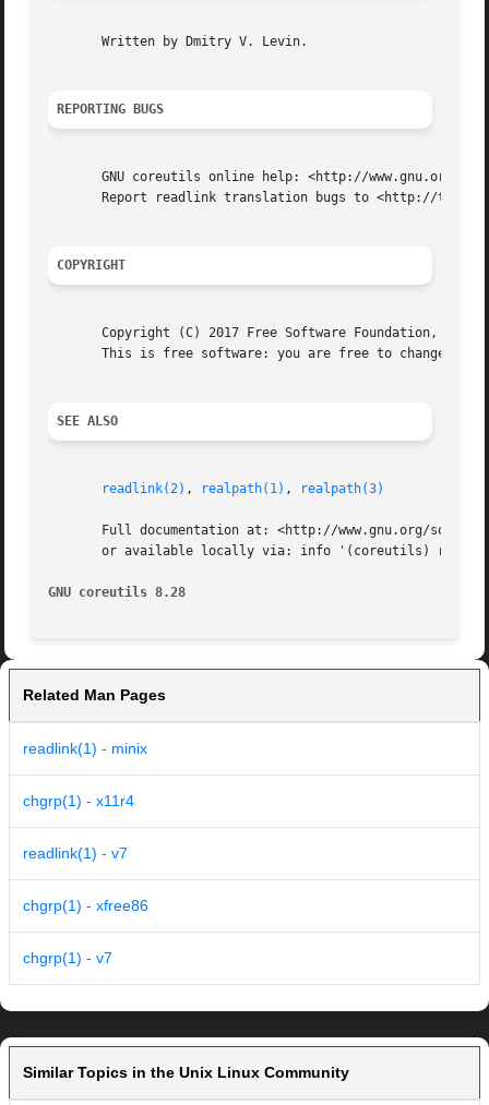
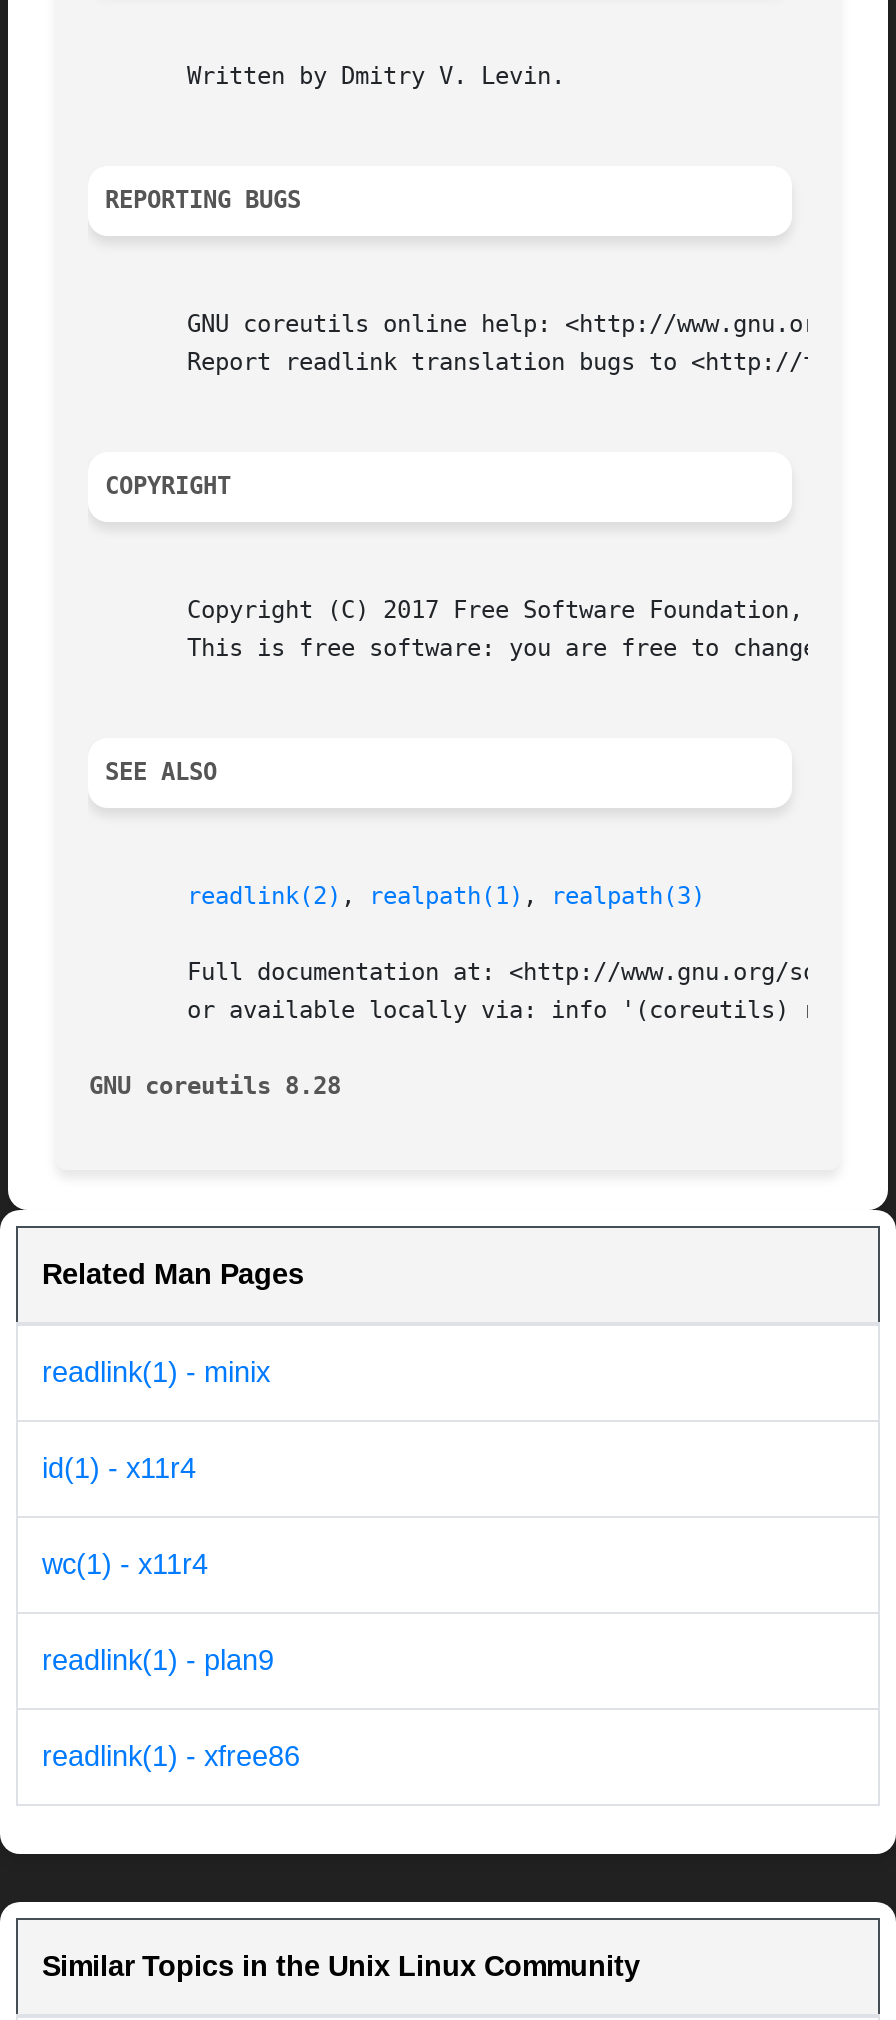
- chgrp(1) - x11r4
+ id(1) - x11r4

- readlink(1) - v7
+ wc(1) - x11r4

- chgrp(1) - xfree86
+ readlink(1) - plan9

- chgrp(1) - v7
+ readlink(1) - xfree86
